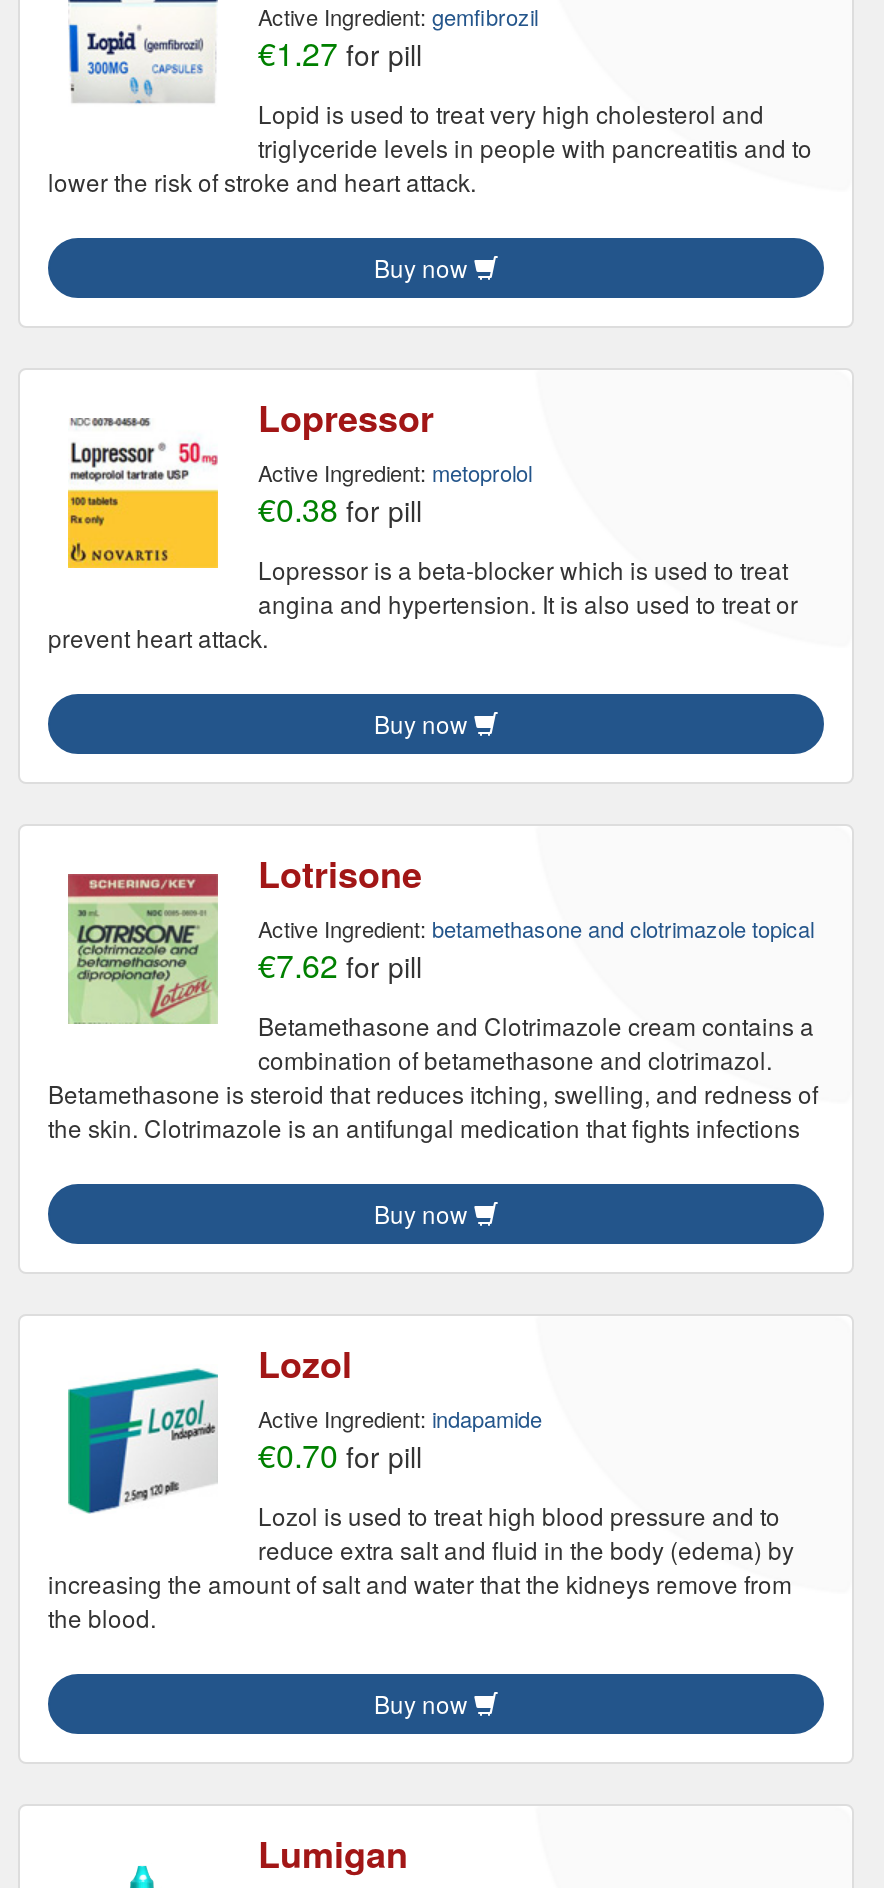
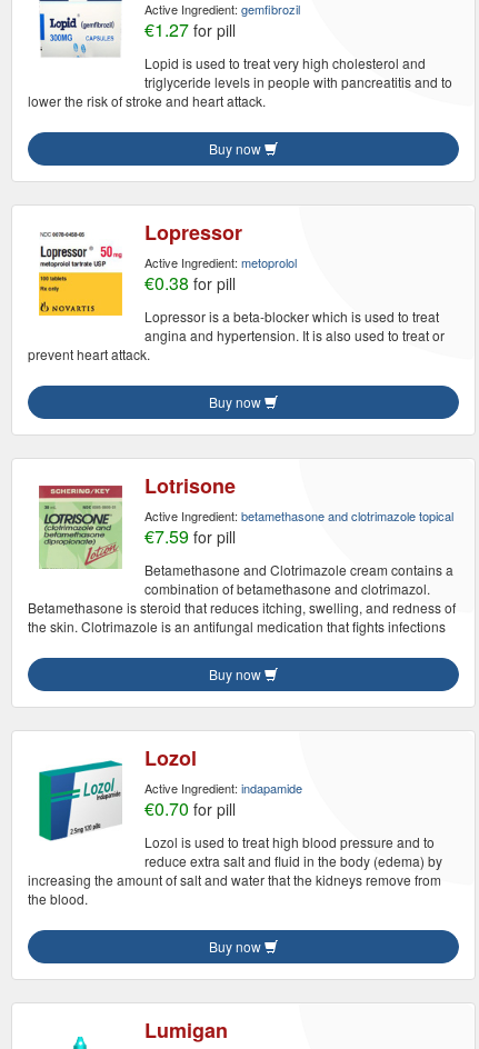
- €7.62for pill
+ €7.59for pill
